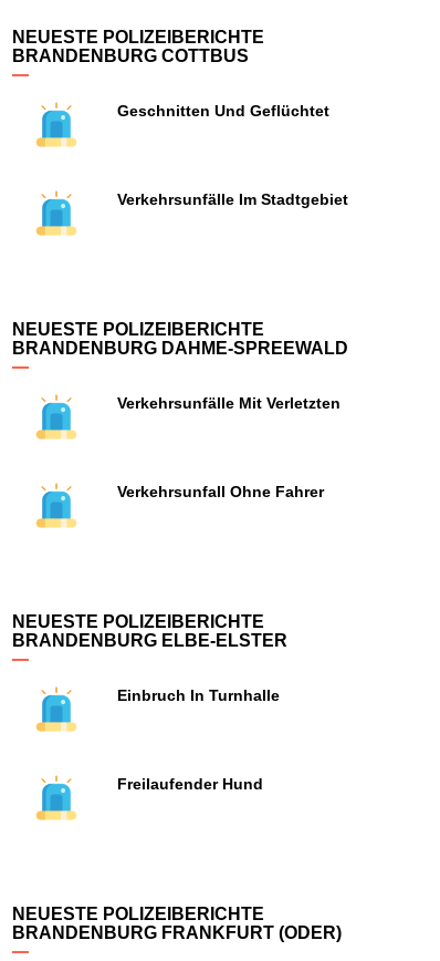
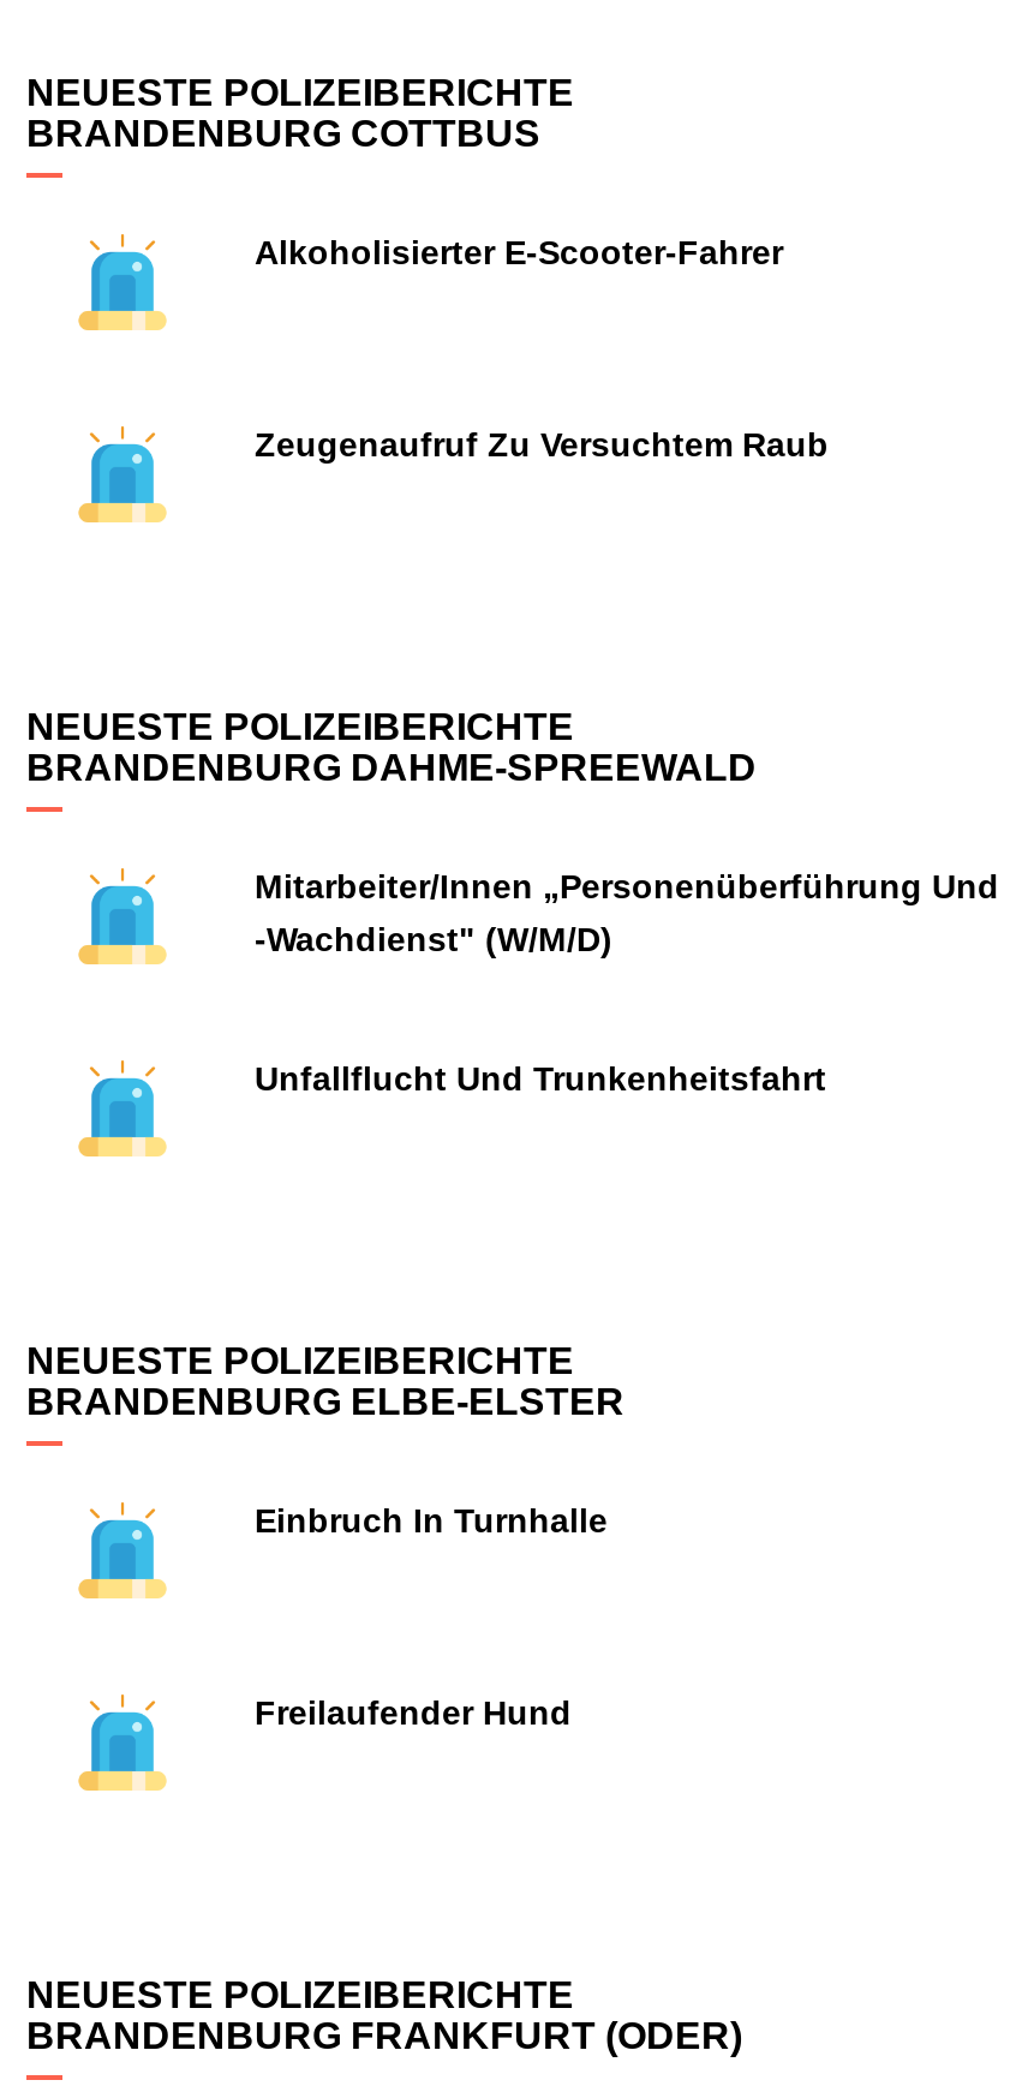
- Geschnitten Und Geflüchtet
+ Alkoholisierter E-Scooter-Fahrer

- Verkehrsunfälle Im Stadtgebiet
+ Zeugenaufruf Zu Versuchtem Raub

- Verkehrsunfälle Mit Verletzten
+ Mitarbeiter/innen „Personenüberführung Und
+ -wachdienst" (w/m/d)

- Verkehrsunfall Ohne Fahrer
+ Unfallflucht Und Trunkenheitsfahrt
